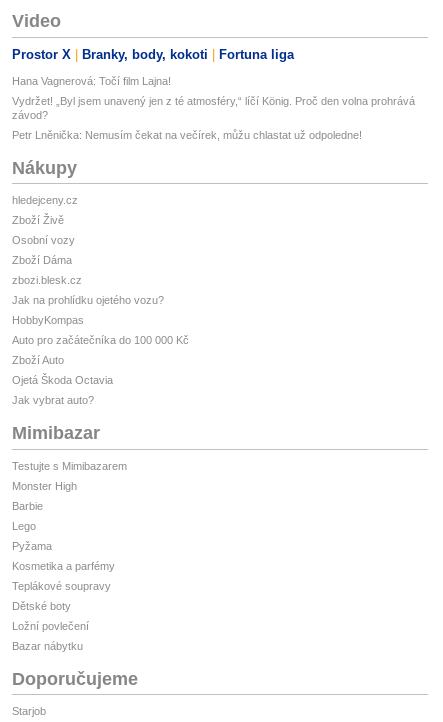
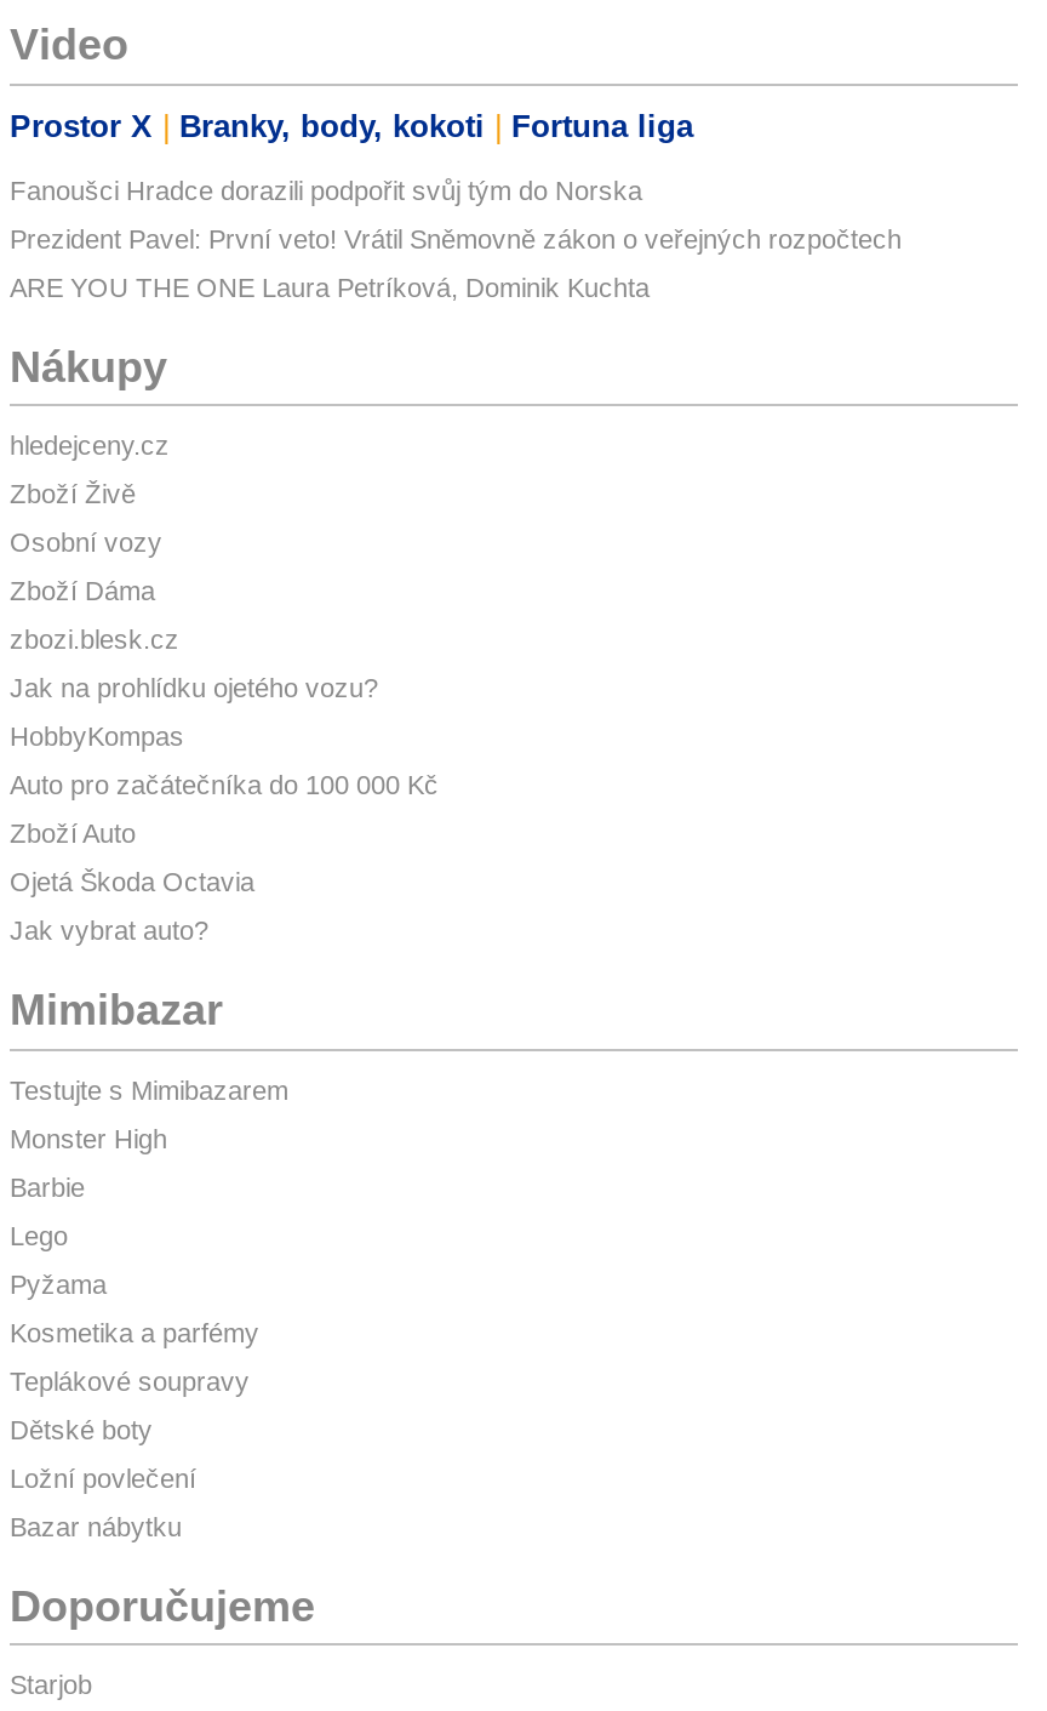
- Hana Vagnerová: Točí film Lajna!
+ Fanoušci Hradce dorazili podpořit svůj tým do Norska

- Vydržet! „Byl jsem unavený jen z té atmosféry,“ líčí König. Proč den volna prohrává
- závod?
+ Prezident Pavel: První veto! Vrátil Sněmovně zákon o veřejných rozpočtech

- Petr Lněnička: Nemusím čekat na večírek, můžu chlastat už odpoledne!
+ ARE YOU THE ONE Laura Petríková, Dominik Kuchta
